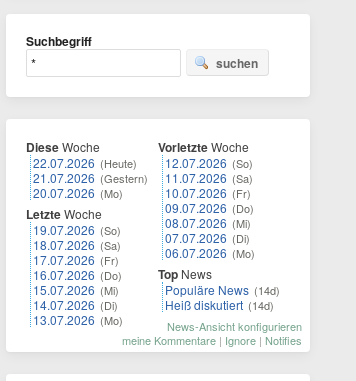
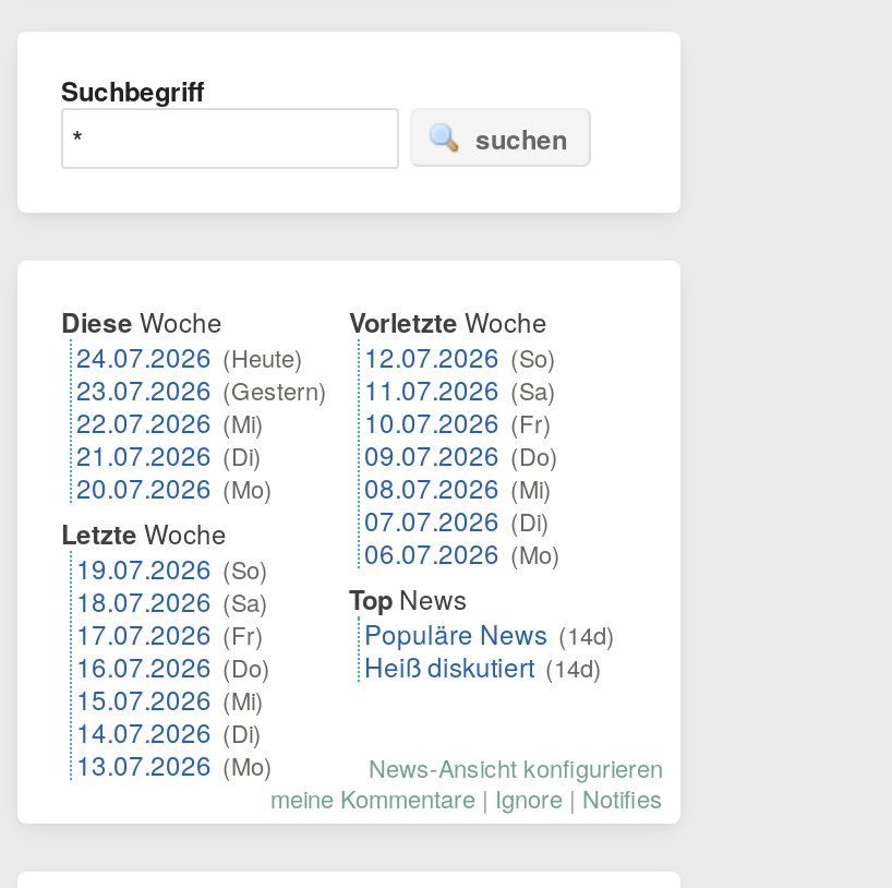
- 22.07.2026 (Heute)
- 21.07.2026 (Gestern)
+ 24.07.2026 (Heute)
+ 23.07.2026 (Gestern)
+ 22.07.2026 (Mi)
+ 21.07.2026 (Di)
